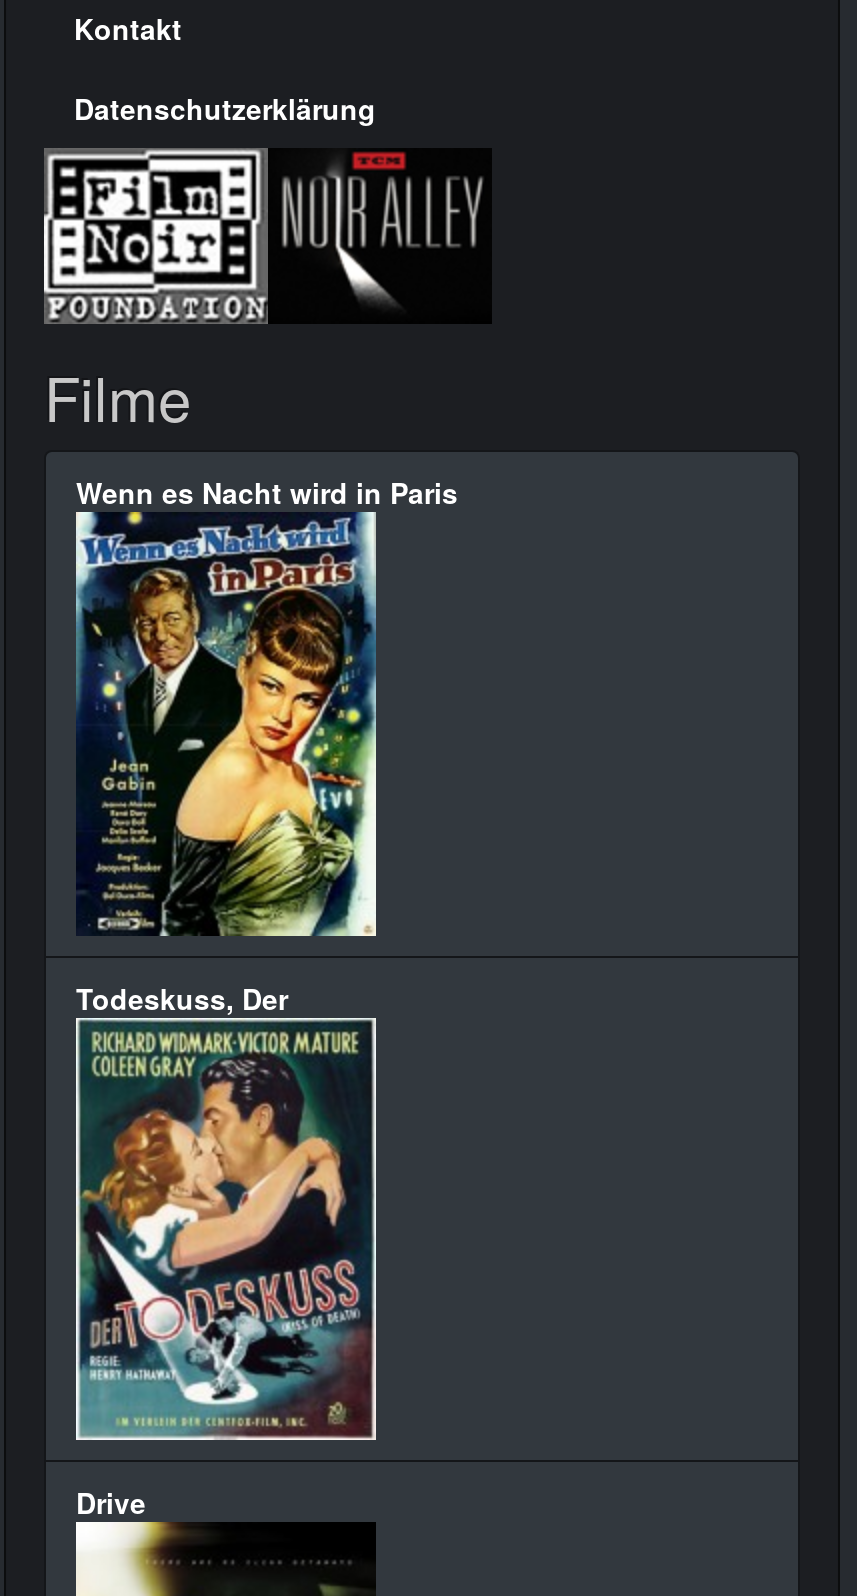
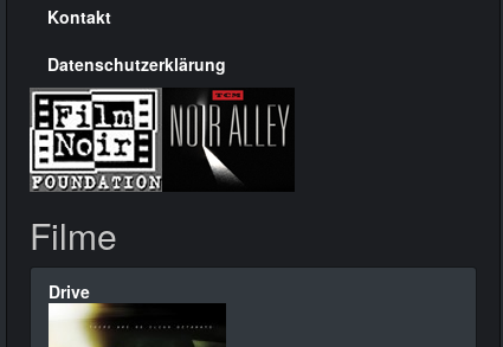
- Wenn es Nacht wird in Paris

- [image]
- Todeskuss, Der

- [image]
